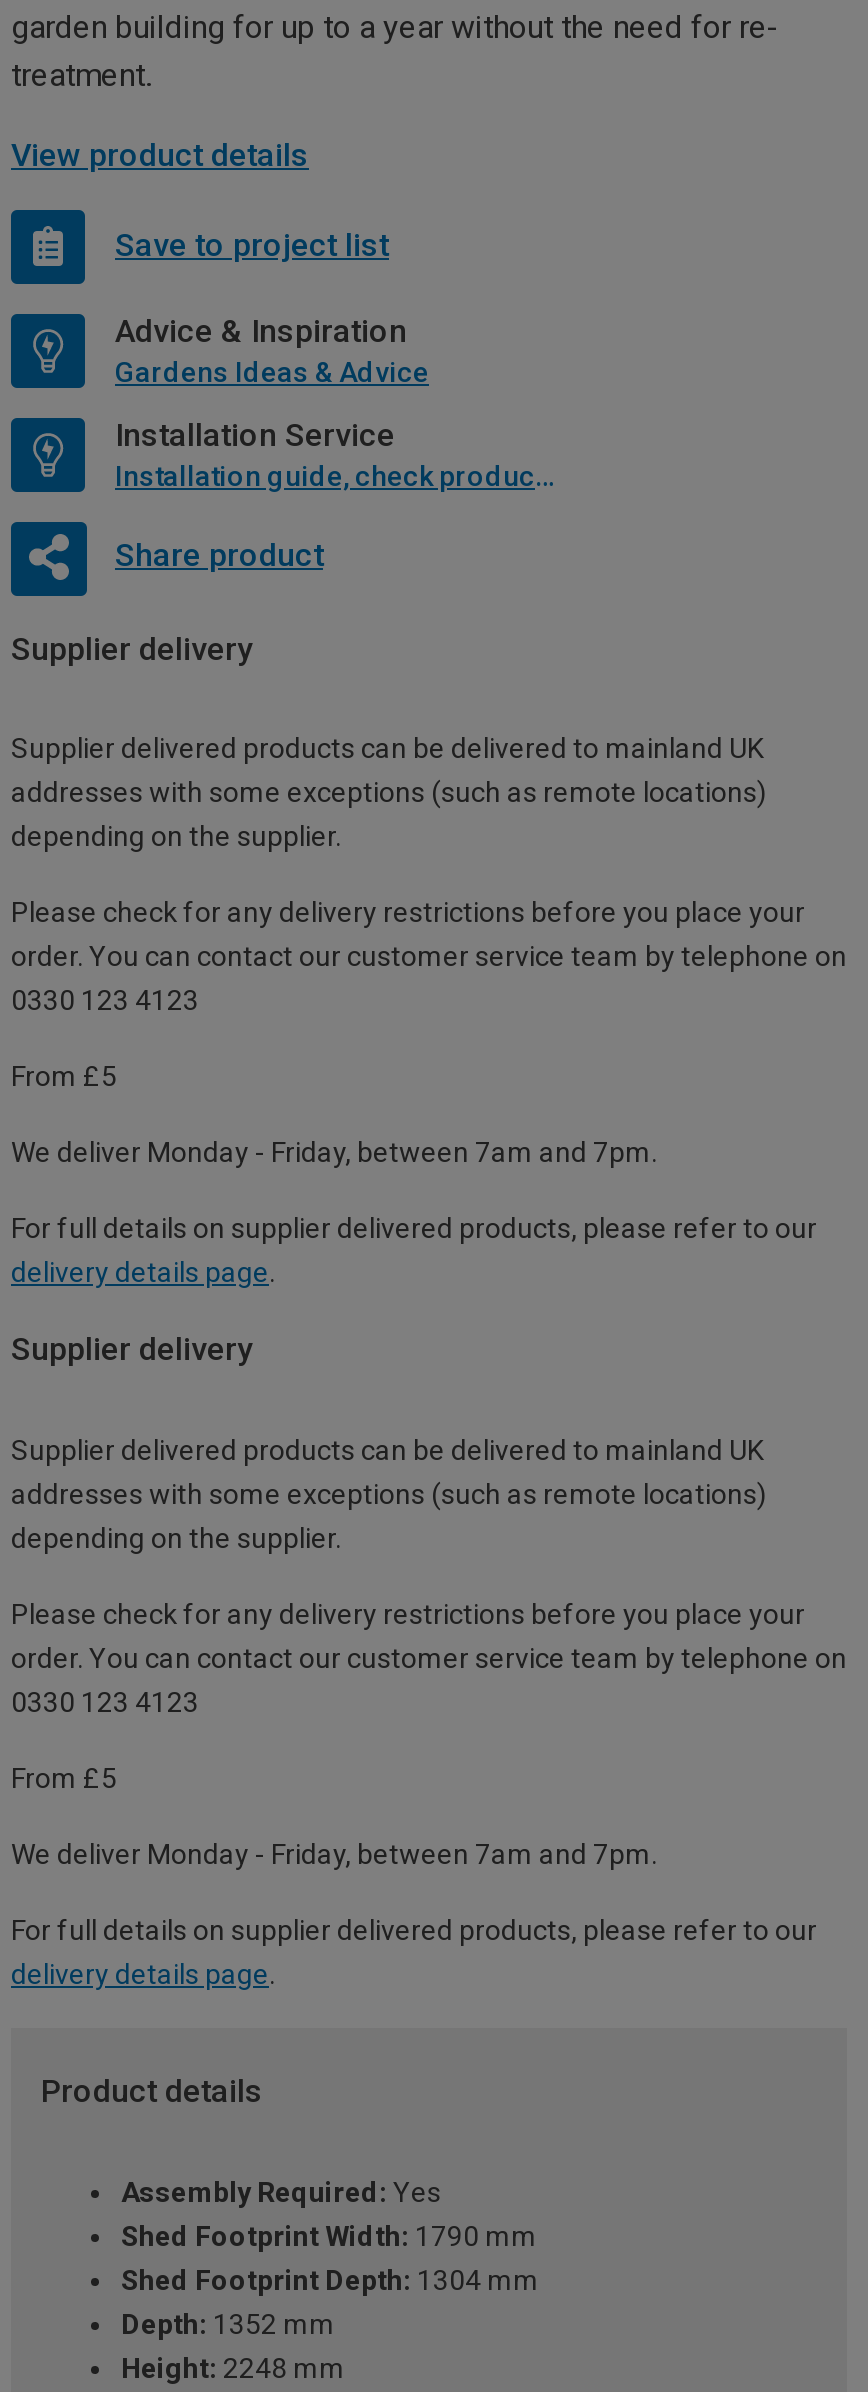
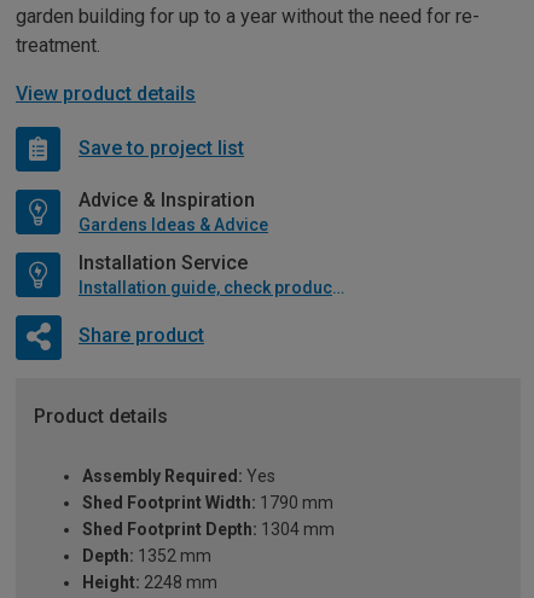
- Supplier delivery
- Supplier delivered products can be delivered to mainland UK
- addresses with some exceptions (such as remote locations)
- depending on the supplier.
- Please check for any delivery restrictions before you place your
- order. You can contact our customer service team by telephone on
- 0330 123 4123
- From £5
- We deliver Monday - Friday, between 7am and 7pm.
- For full details on supplier delivered products, please refer to our
- delivery details page.
- Supplier delivery
- Supplier delivered products can be delivered to mainland UK
- addresses with some exceptions (such as remote locations)
- depending on the supplier.
- Please check for any delivery restrictions before you place your
- order. You can contact our customer service team by telephone on
- 0330 123 4123
- From £5
- We deliver Monday - Friday, between 7am and 7pm.
- For full details on supplier delivered products, please refer to our
- delivery details page.
